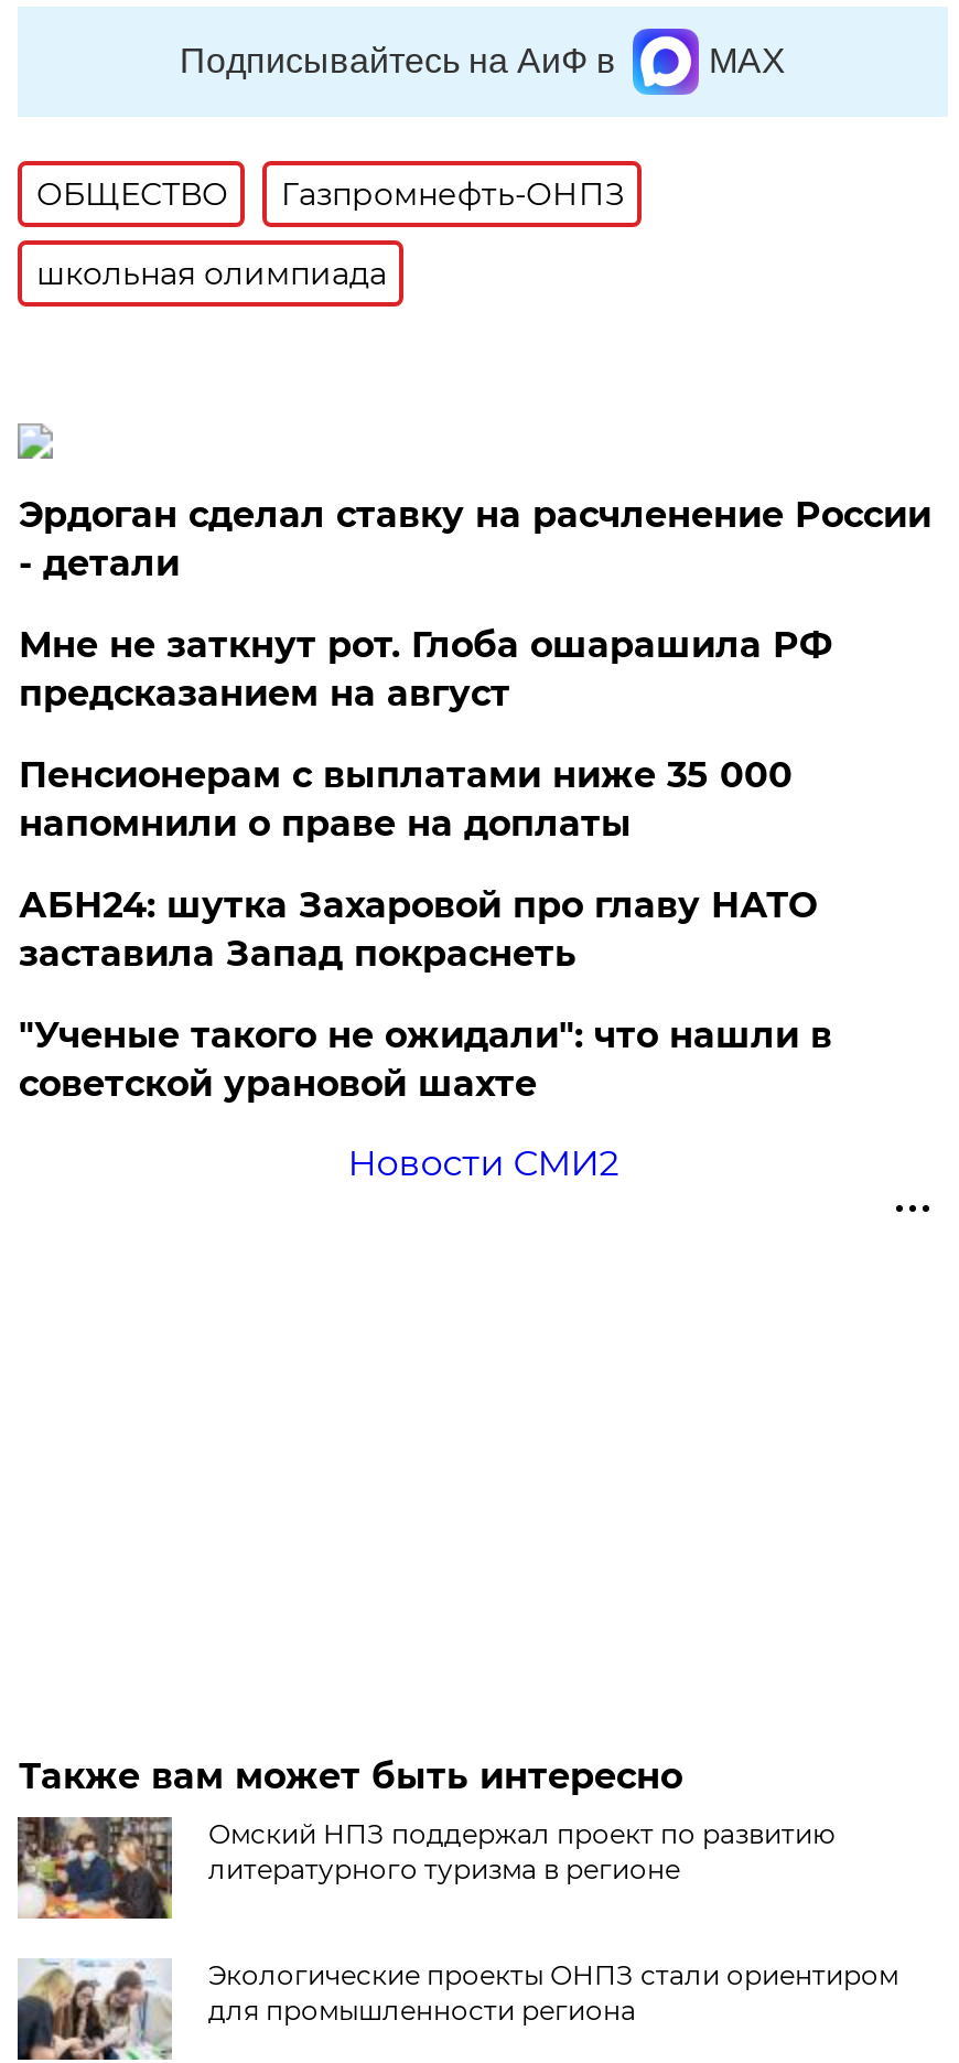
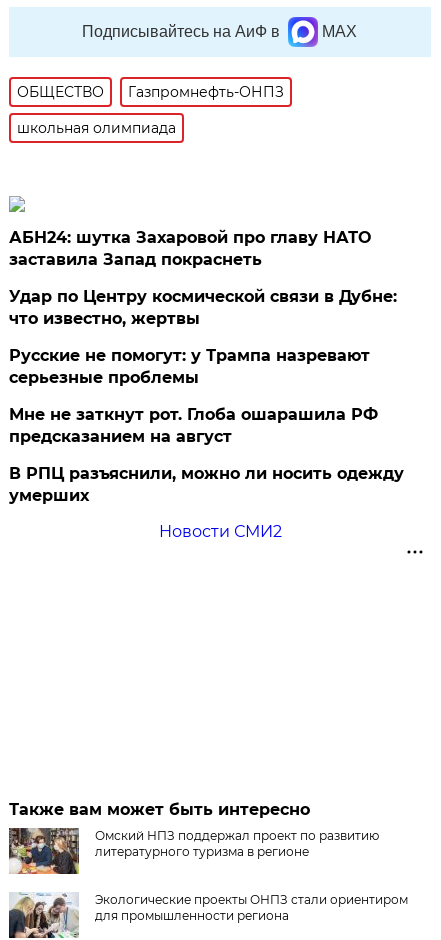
- Эрдоган сделал ставку на расчленение России
- - детали
- Пенсионерам с выплатами ниже 35 000
- напомнили о праве на доплаты

moved down: Мне не заткнут рот. Глоба ошарашила РФ | предсказанием на август

moved up: АБН24: шутка Захаровой про главу НАТО | заставила Запад покраснеть

- "Ученые такого не ожидали": что нашли в
- советской урановой шахте
+ Удар по Центру космической связи в Дубне:
+ что известно, жертвы
+ Русские не помогут: у Трампа назревают
+ серьезные проблемы
+ В РПЦ разъяснили, можно ли носить одежду
+ умерших
